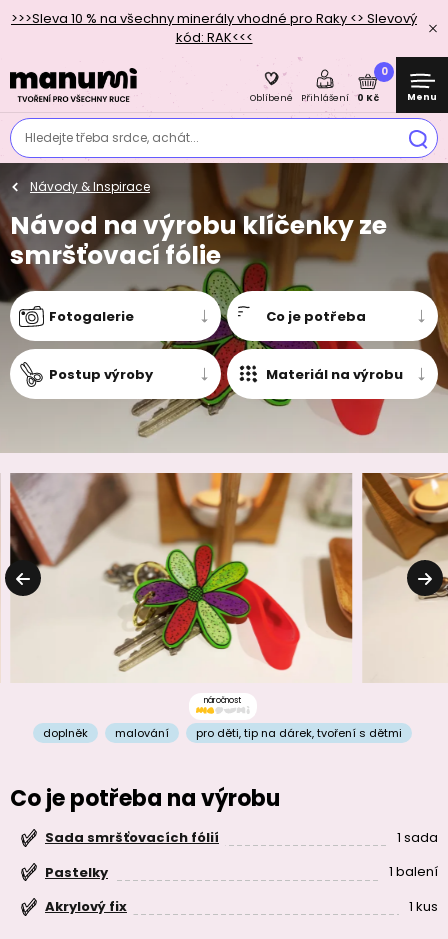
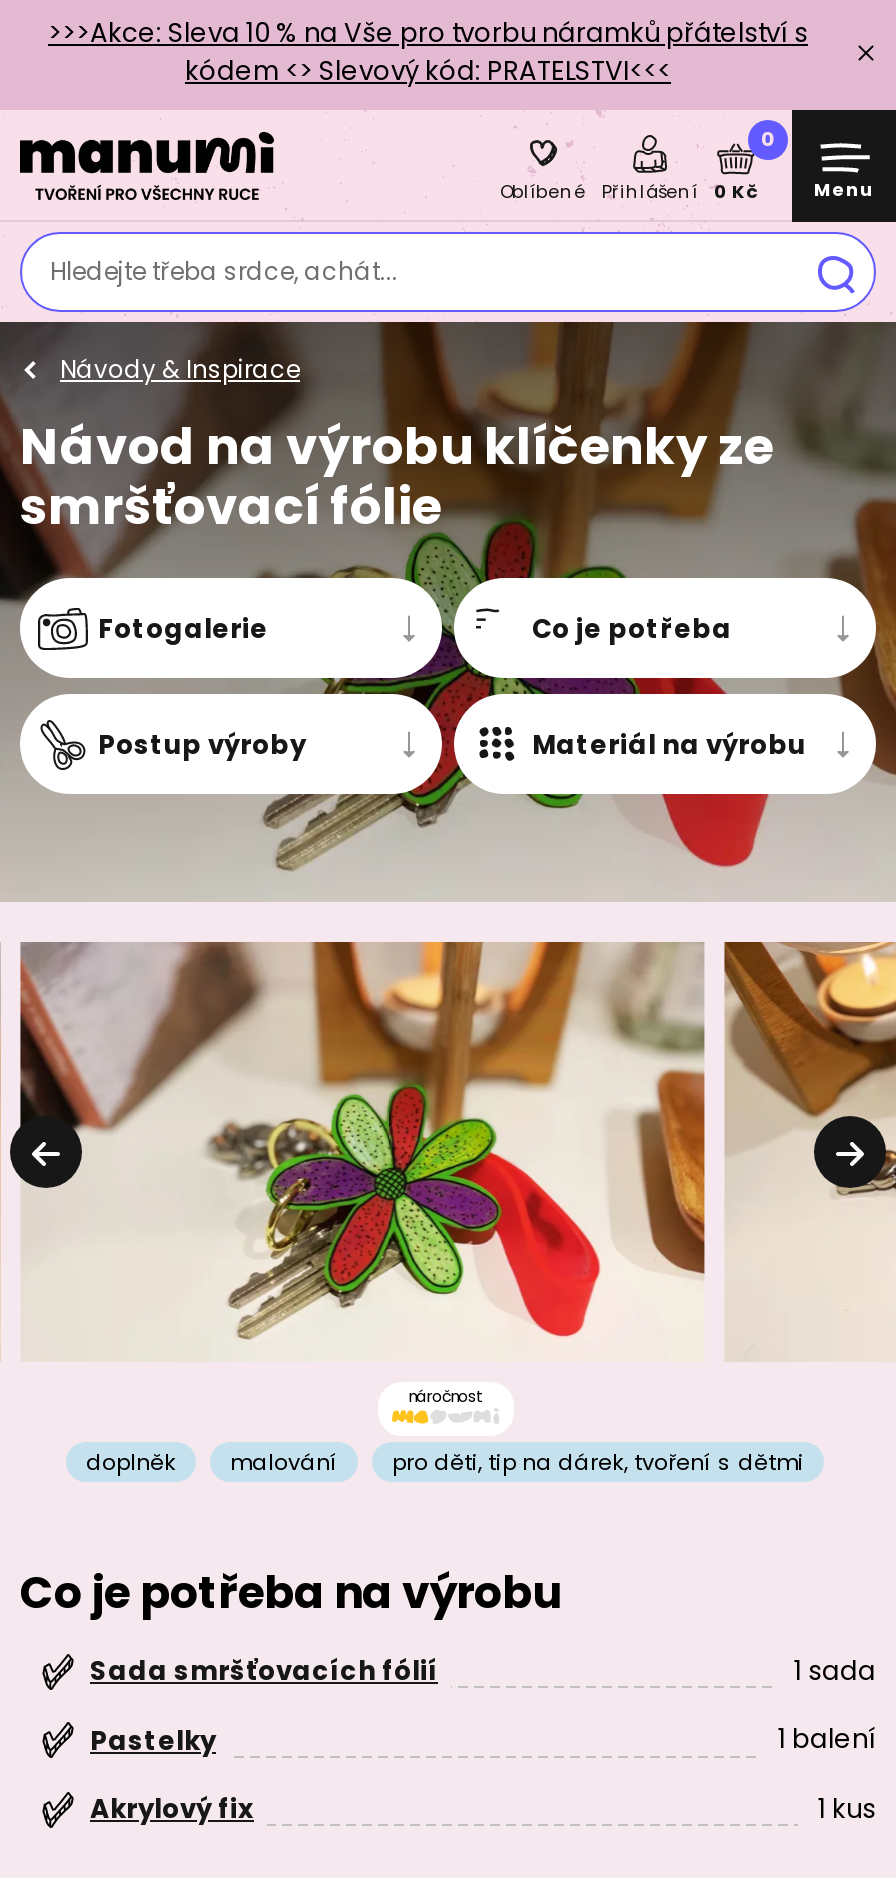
- >>>Sleva 10 % na všechny minerály vhodné pro Raky <> Slevový
- kód: RAK<<<
+ >>>Akce: Sleva 10 % na Vše pro tvorbu náramků přátelství s
+ kódem <> Slevový kód: PRATELSTVI<<<
